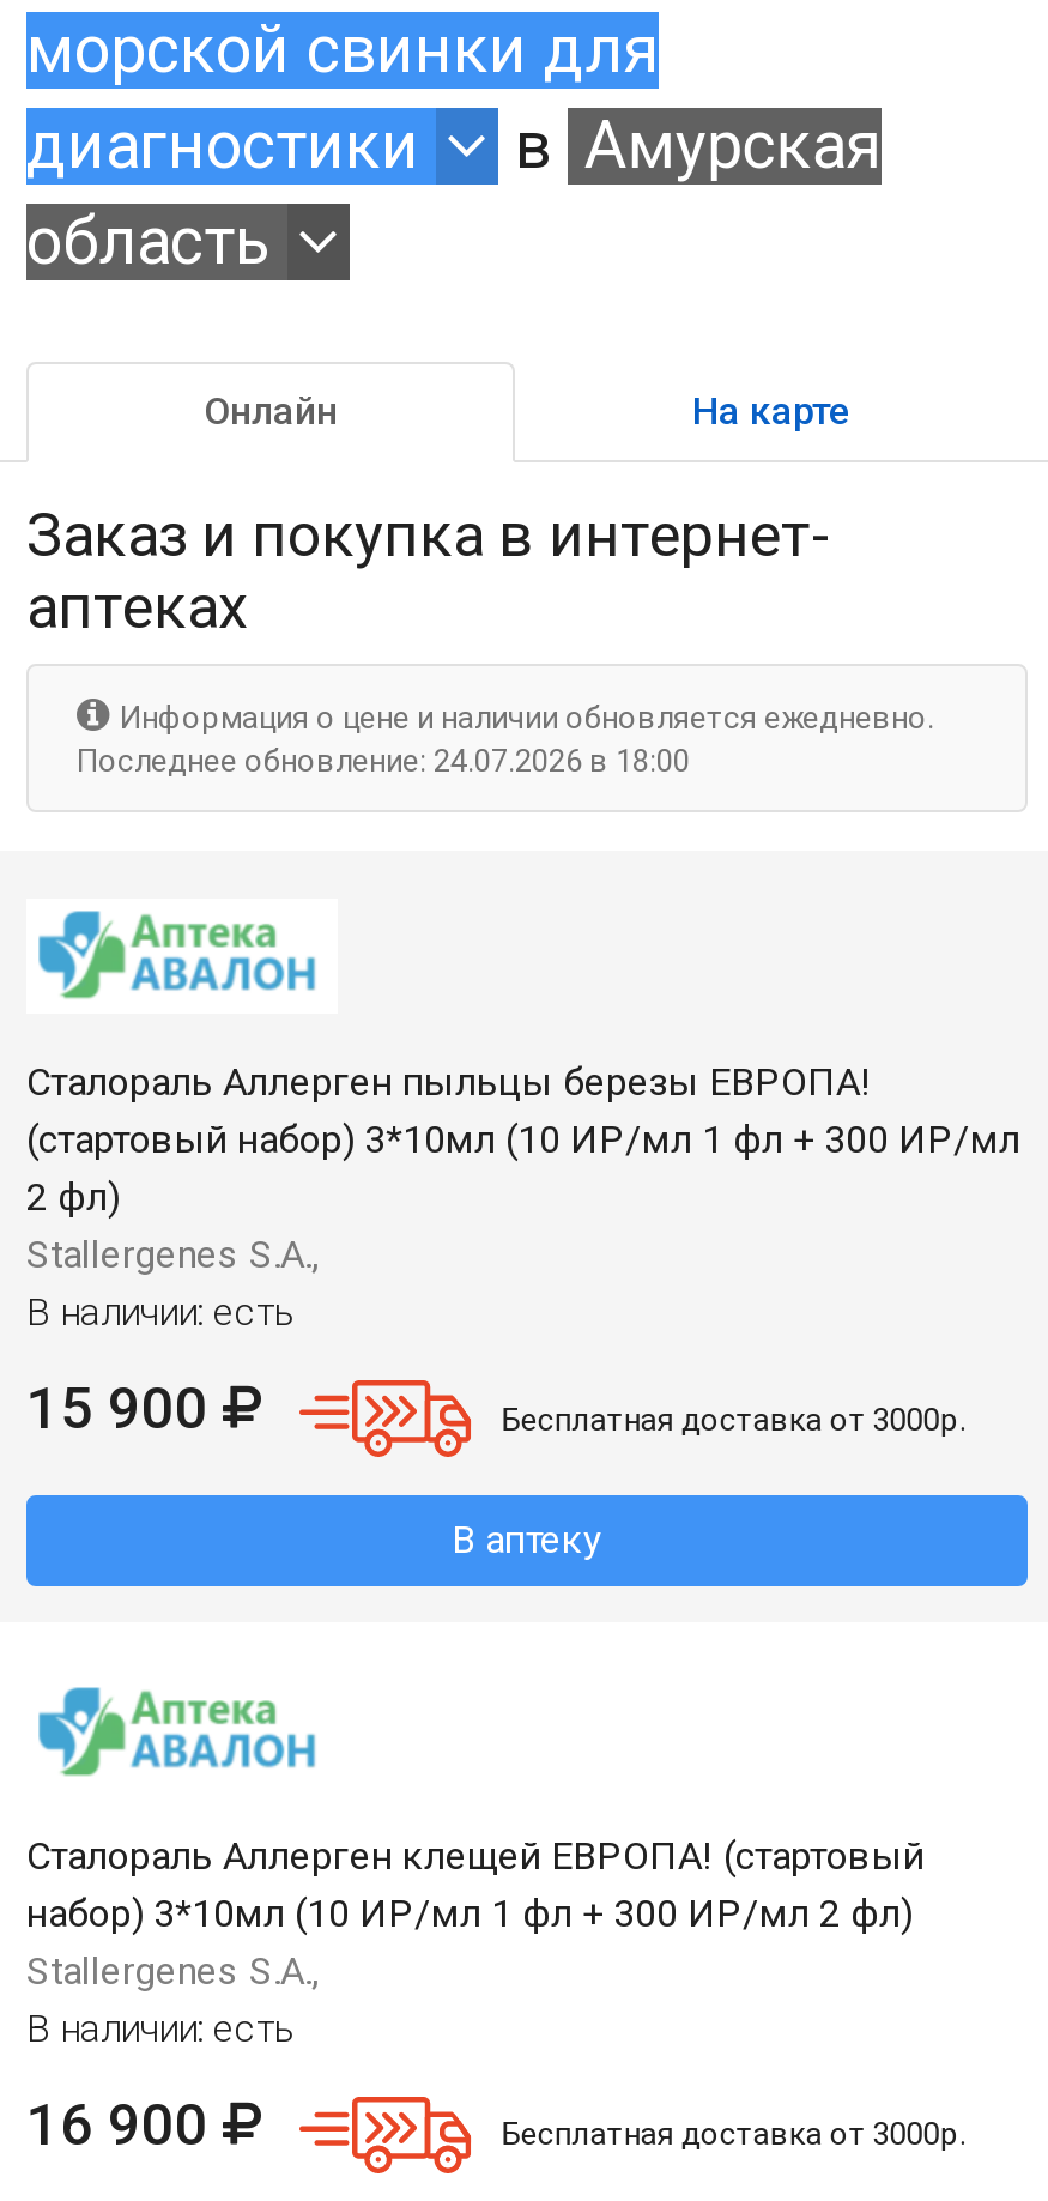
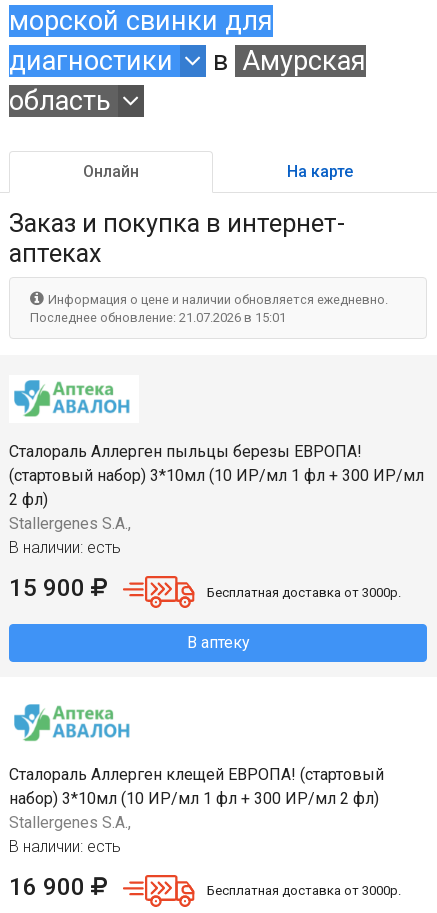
- Последнее обновление: 24.07.2026 в 18:00
+ Последнее обновление: 21.07.2026 в 15:01
